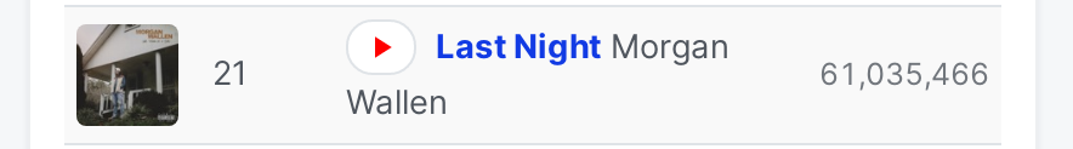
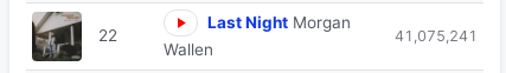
- 21
+ 22

- 61,035,466
+ 41,075,241
